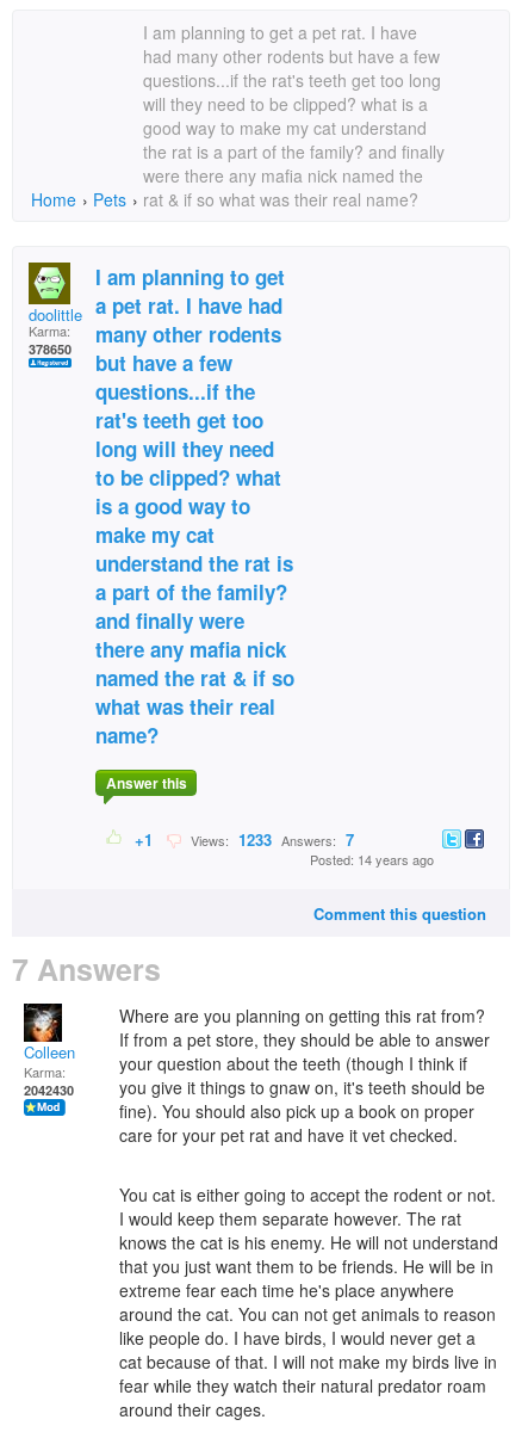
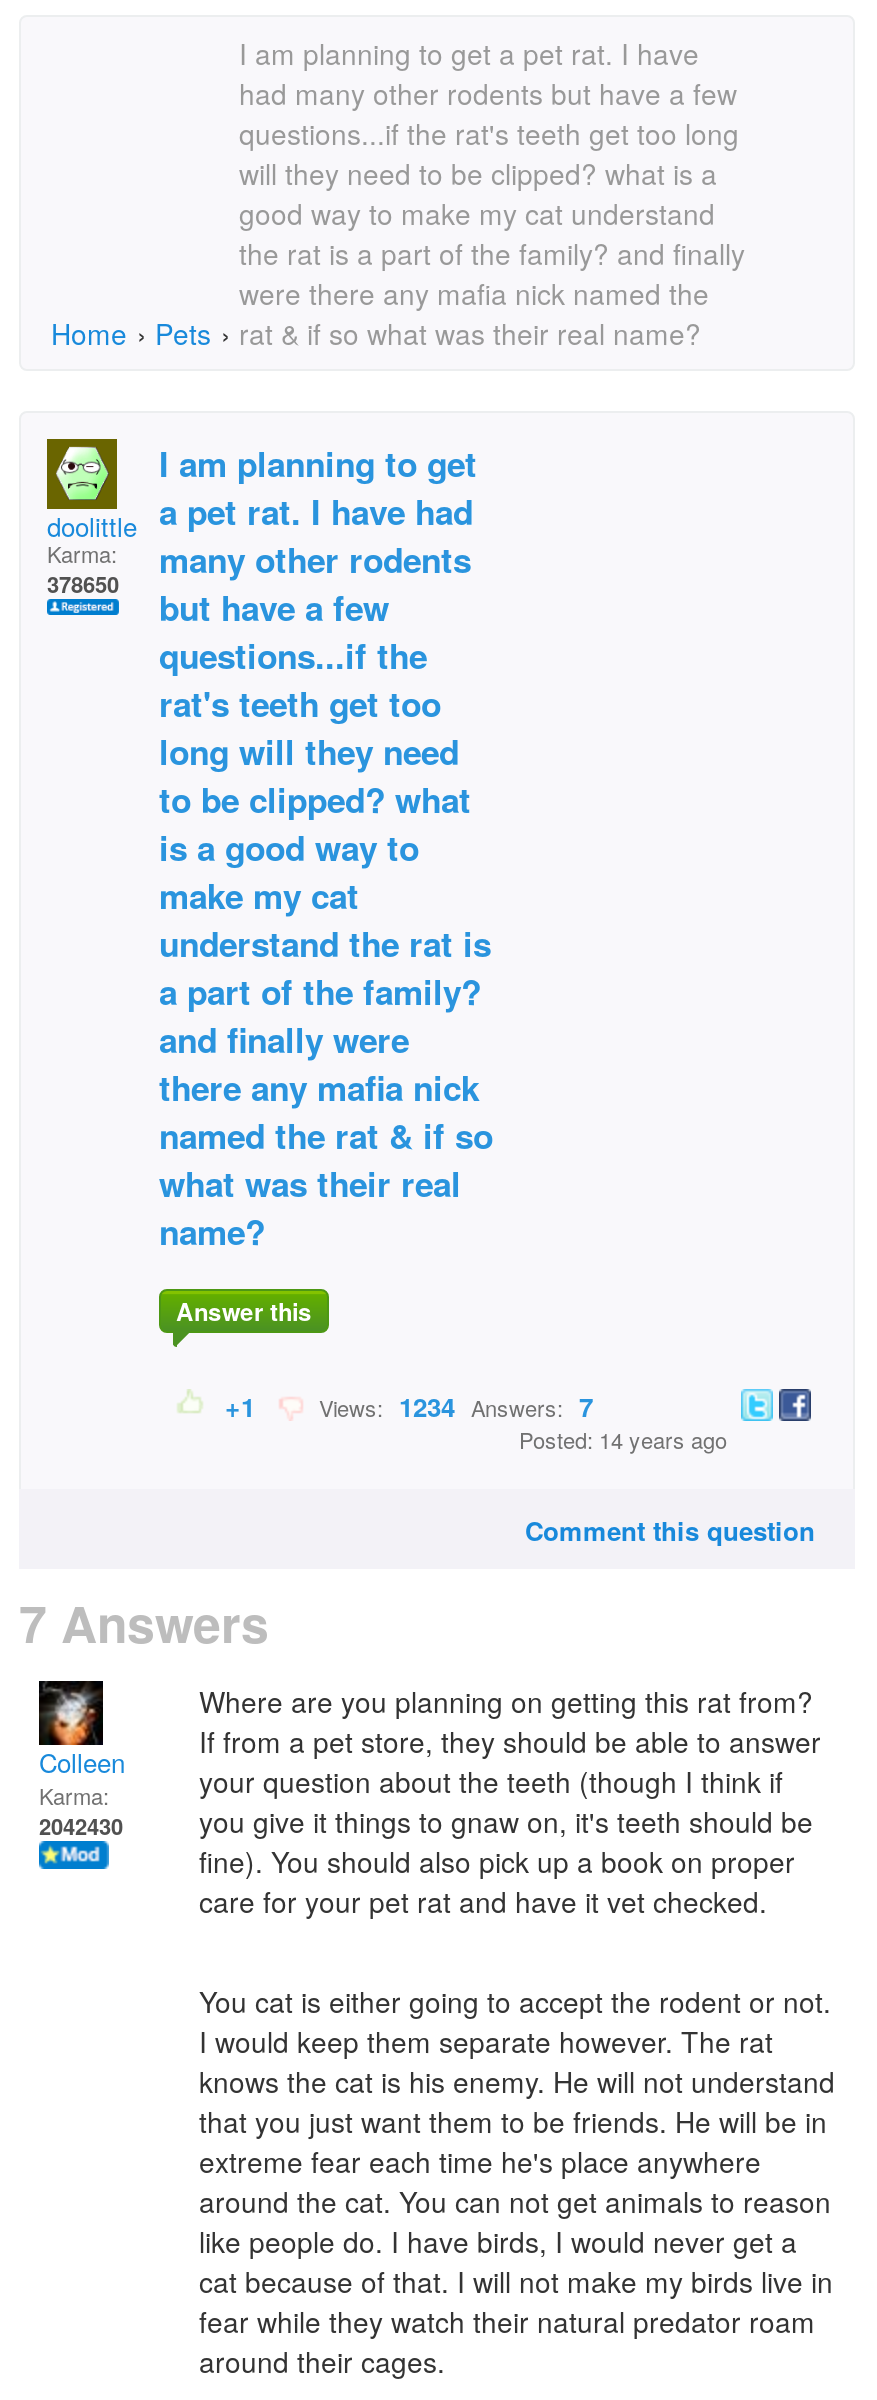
- Views: 1233 Answers: 7
+ Views: 1234 Answers: 7
